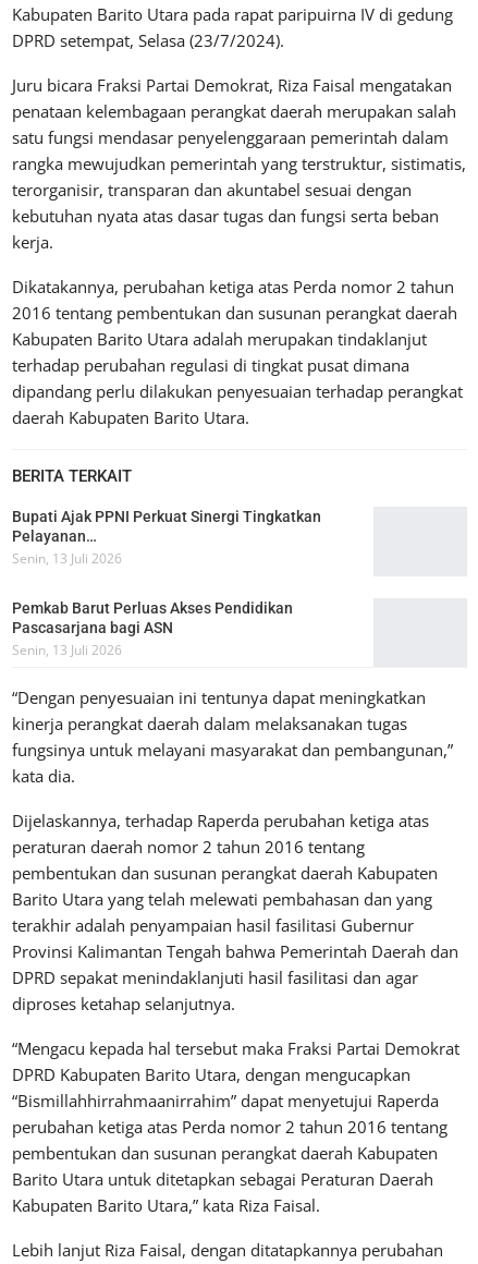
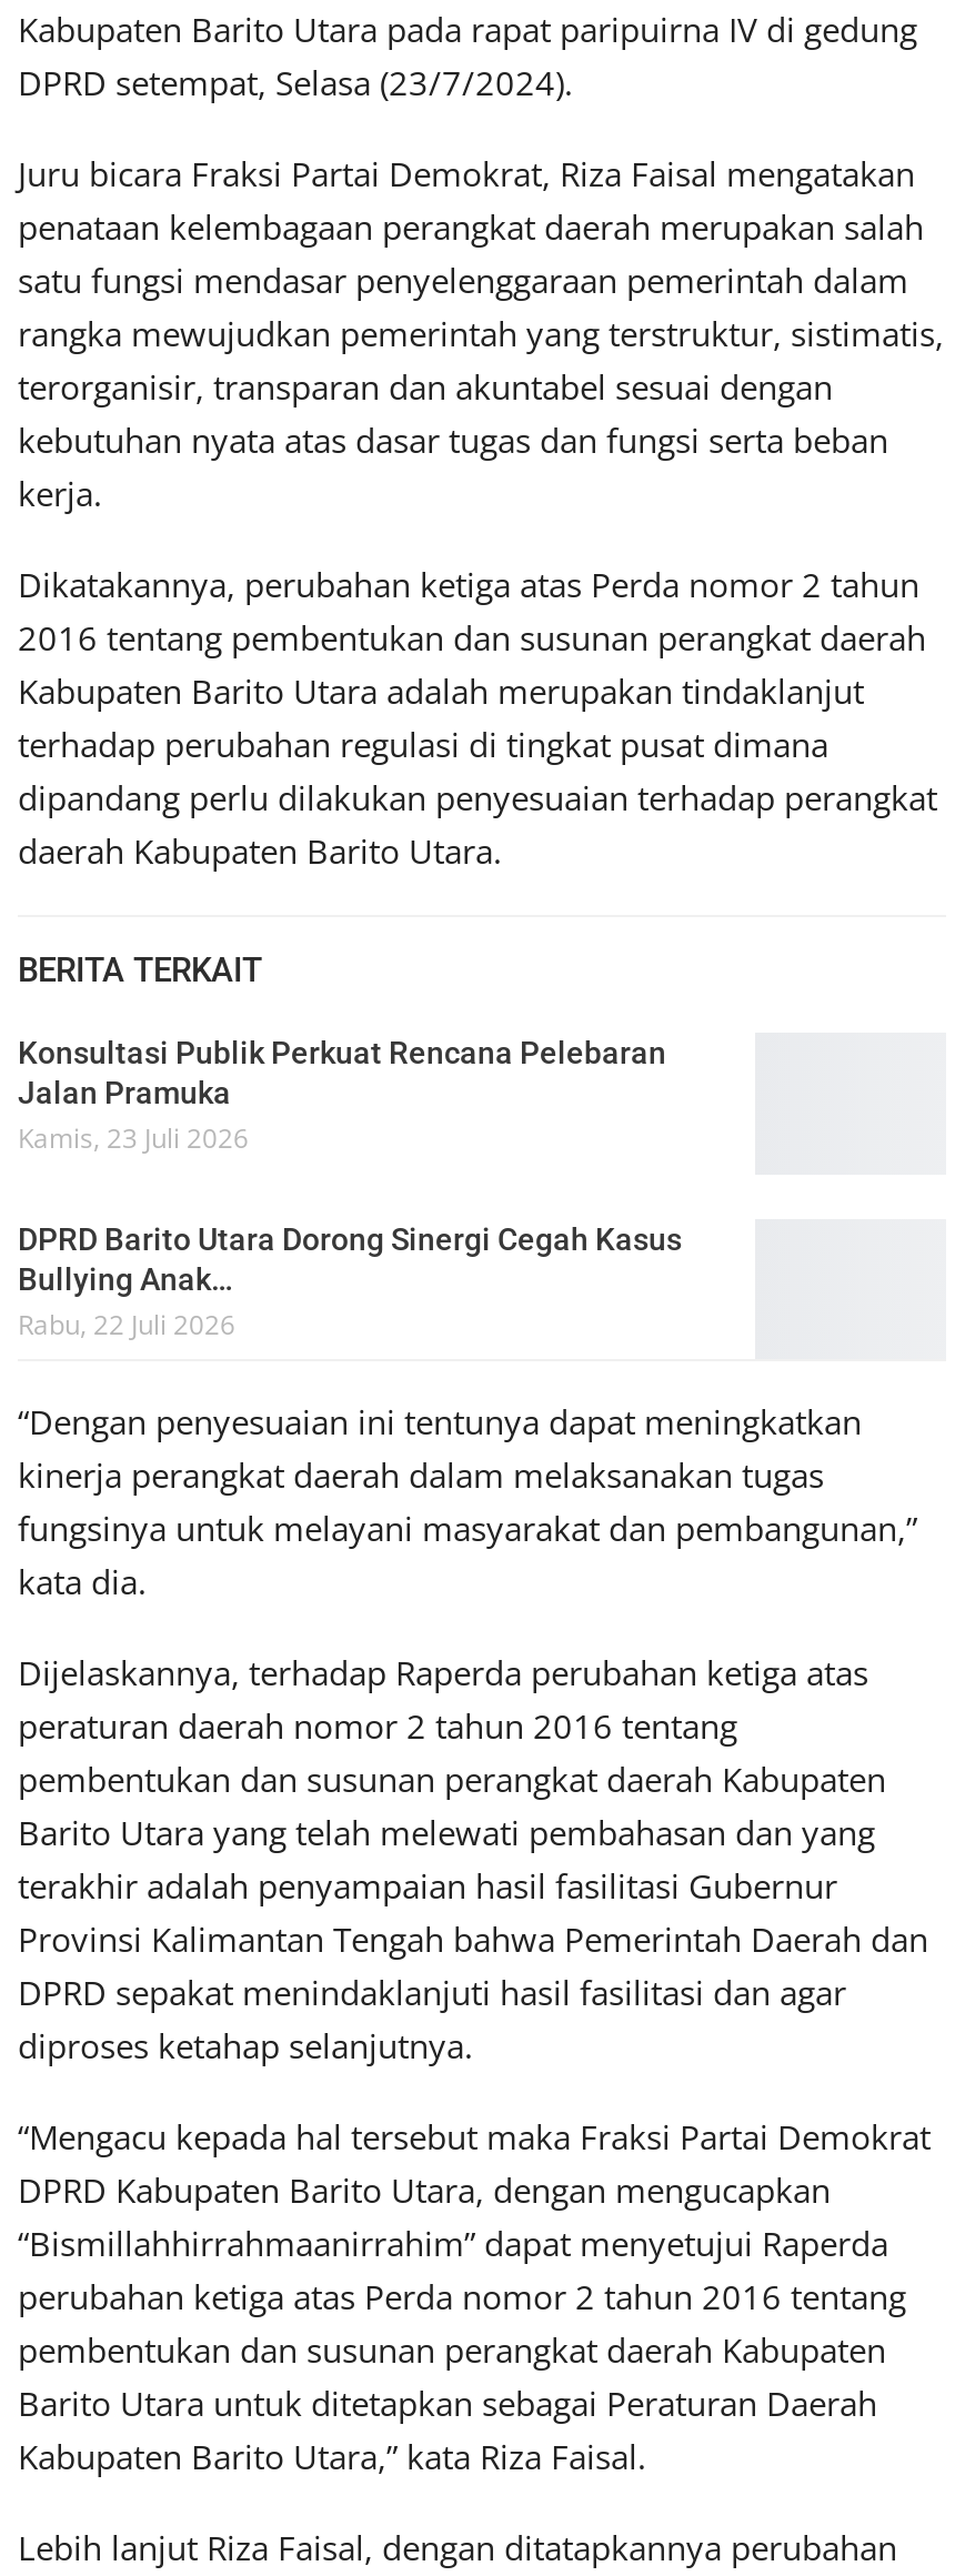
- Bupati Ajak PPNI Perkuat Sinergi Tingkatkan
- Pelayanan…
- Senin, 13 Juli 2026
+ Konsultasi Publik Perkuat Rencana Pelebaran
+ Jalan Pramuka
+ Kamis, 23 Juli 2026

- Pemkab Barut Perluas Akses Pendidikan
- Pascasarjana bagi ASN
- Senin, 13 Juli 2026
+ DPRD Barito Utara Dorong Sinergi Cegah Kasus
+ Bullying Anak…
+ Rabu, 22 Juli 2026
